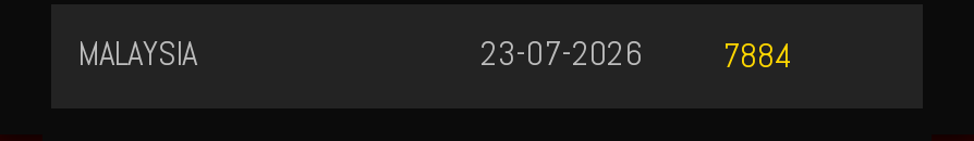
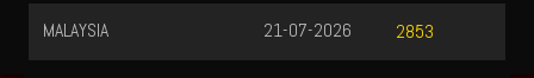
- 23-07-2026
+ 21-07-2026

- 7884
+ 2853
